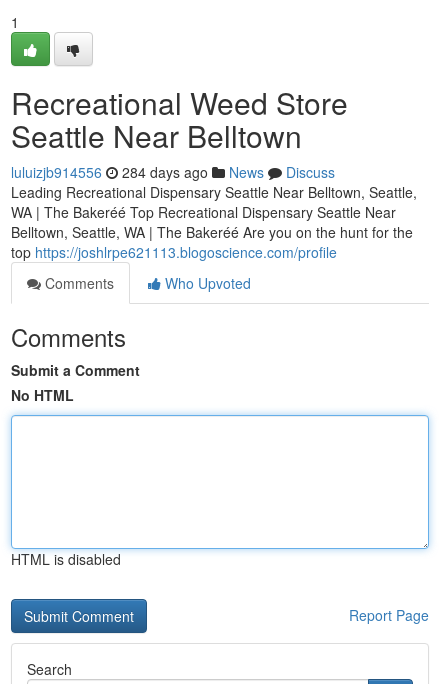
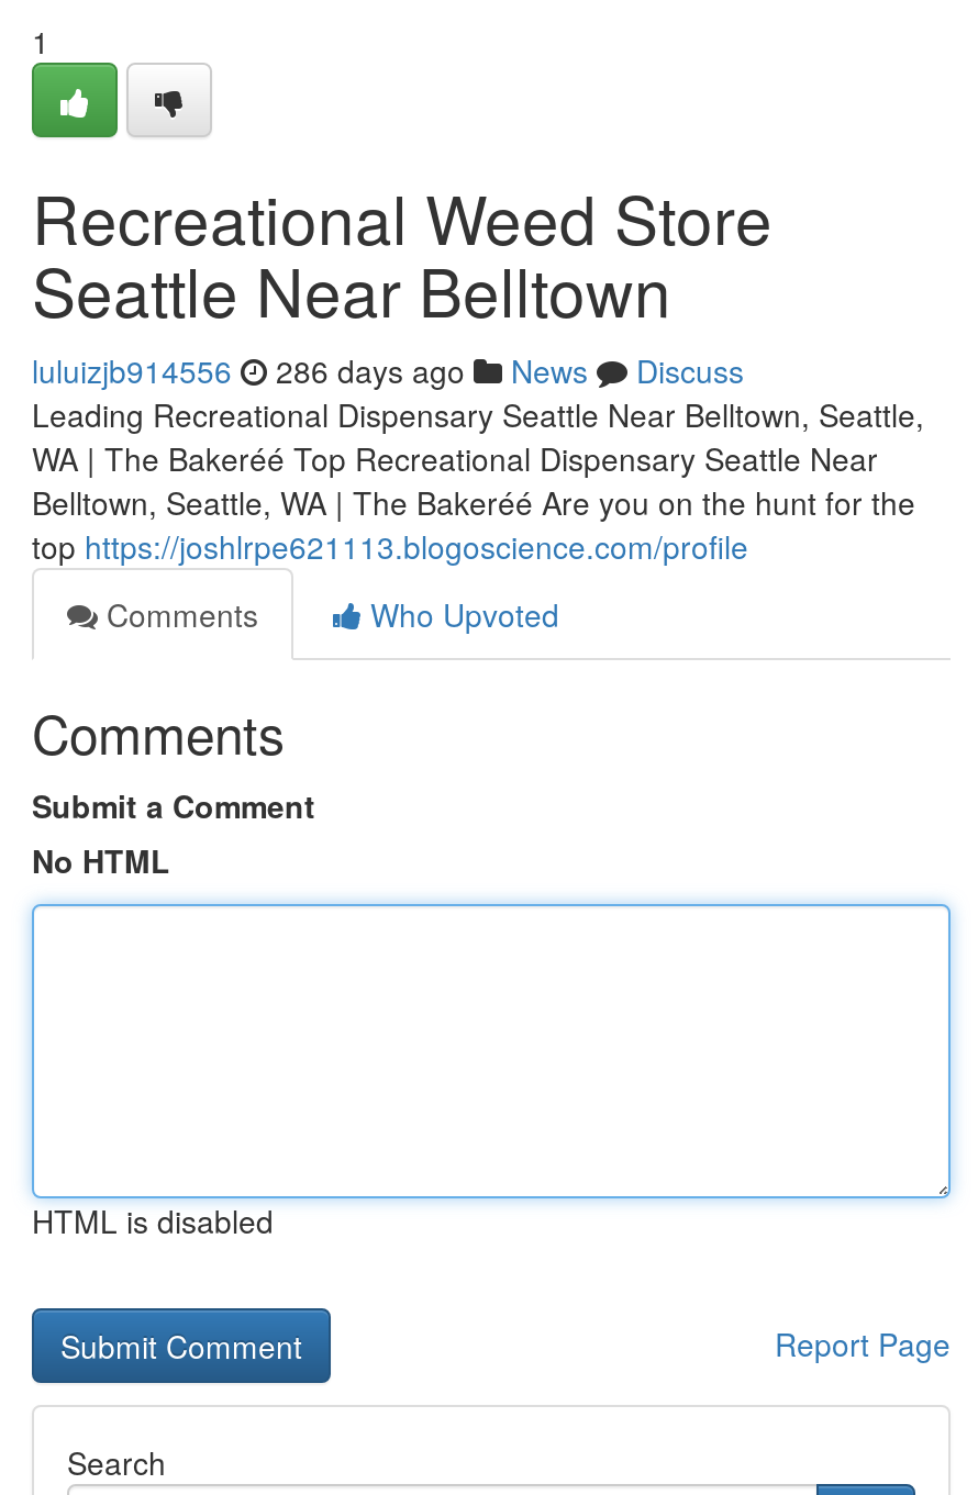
- luluizjb914556 284 days ago News Discuss
+ luluizjb914556 286 days ago News Discuss
